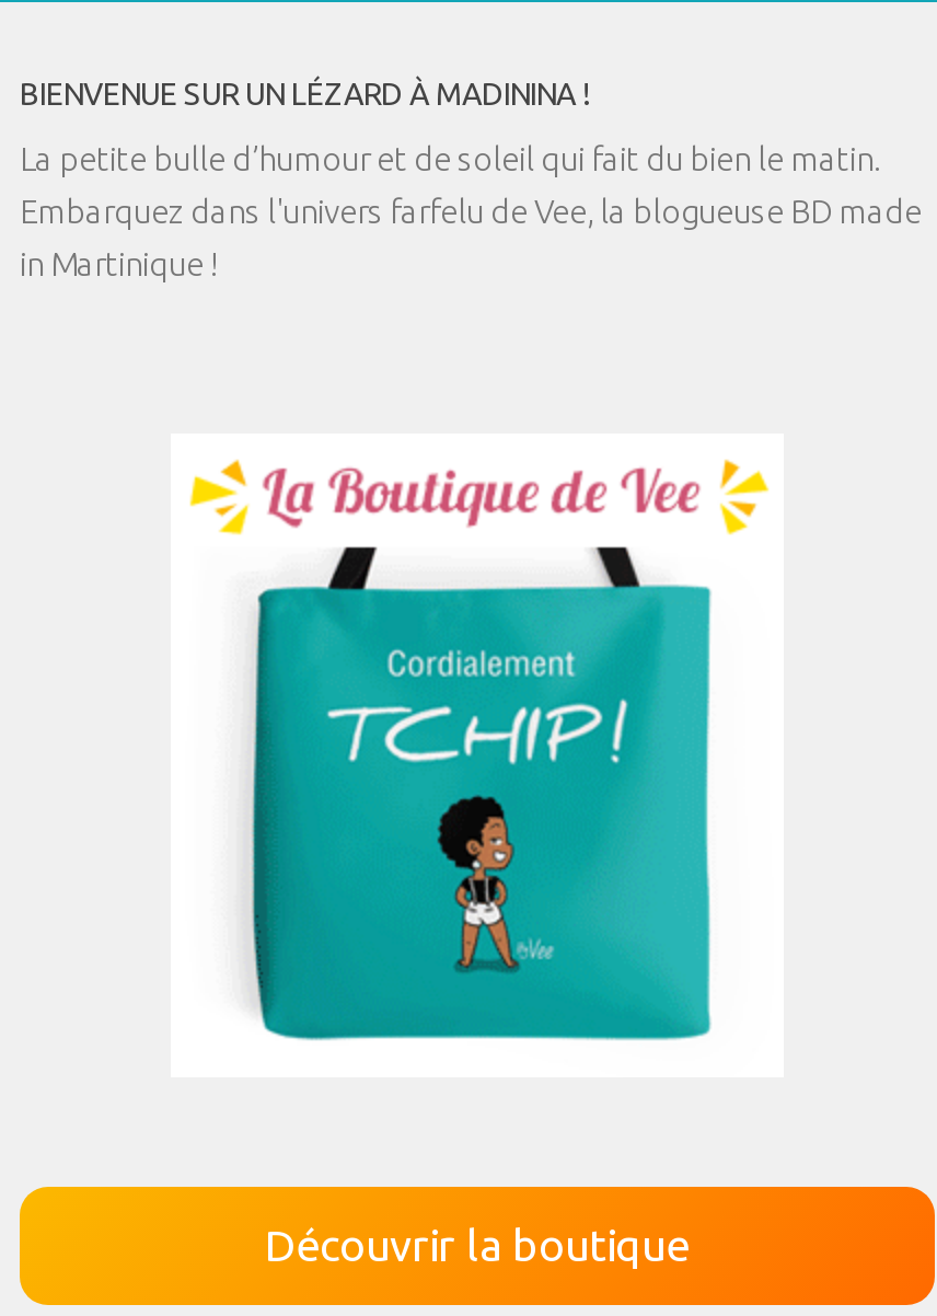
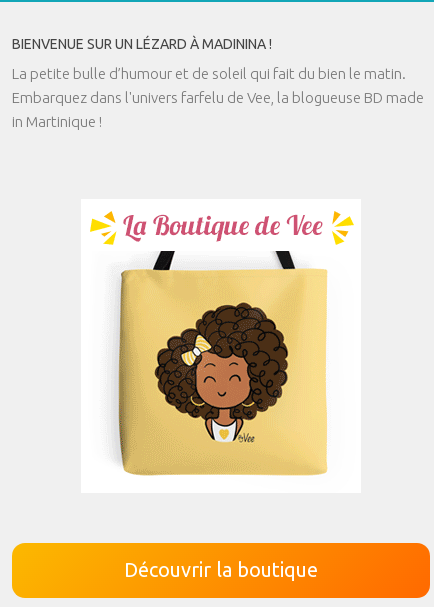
- [image]
+ [image]
